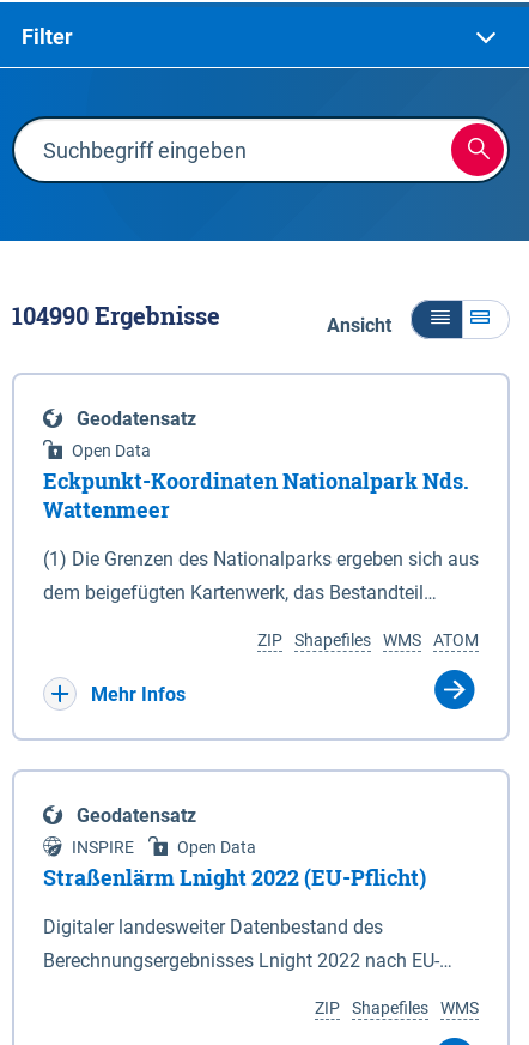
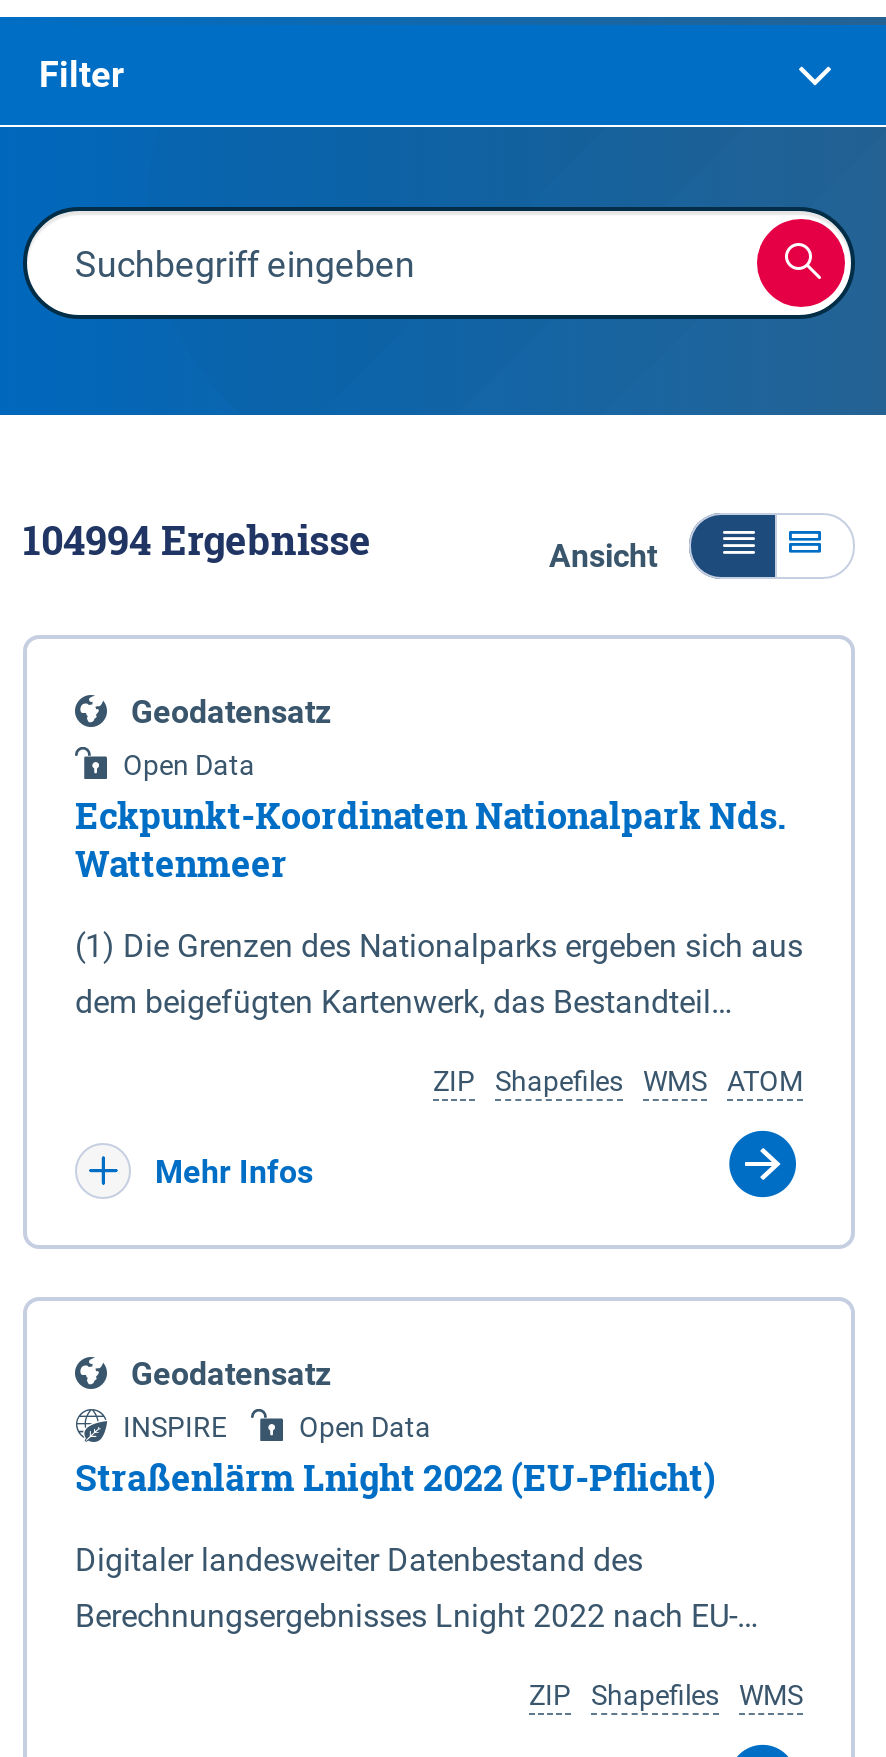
- 104990 Ergebnisse
+ 104994 Ergebnisse
